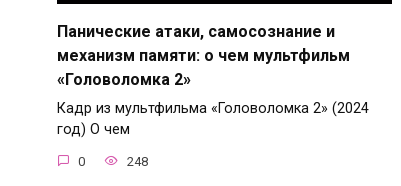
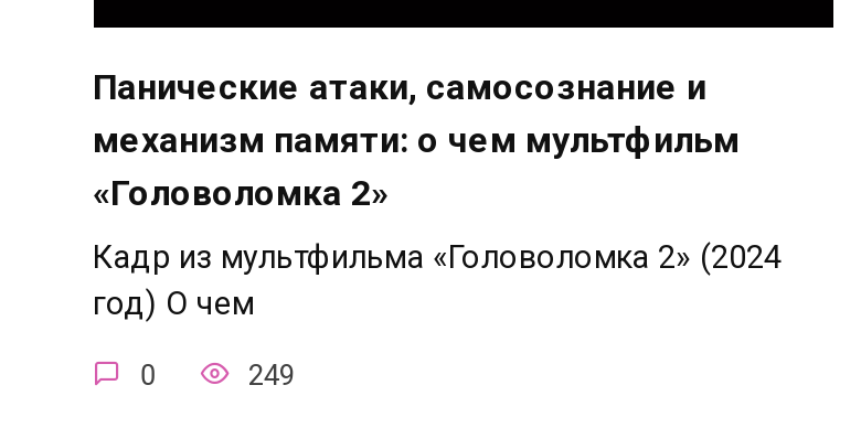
- 248
+ 249
